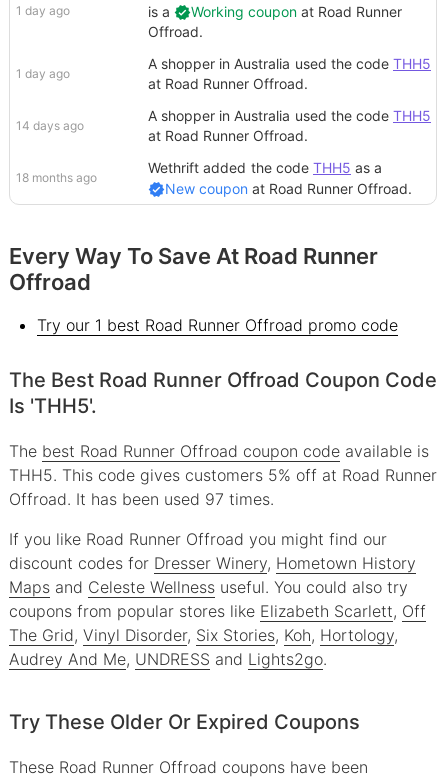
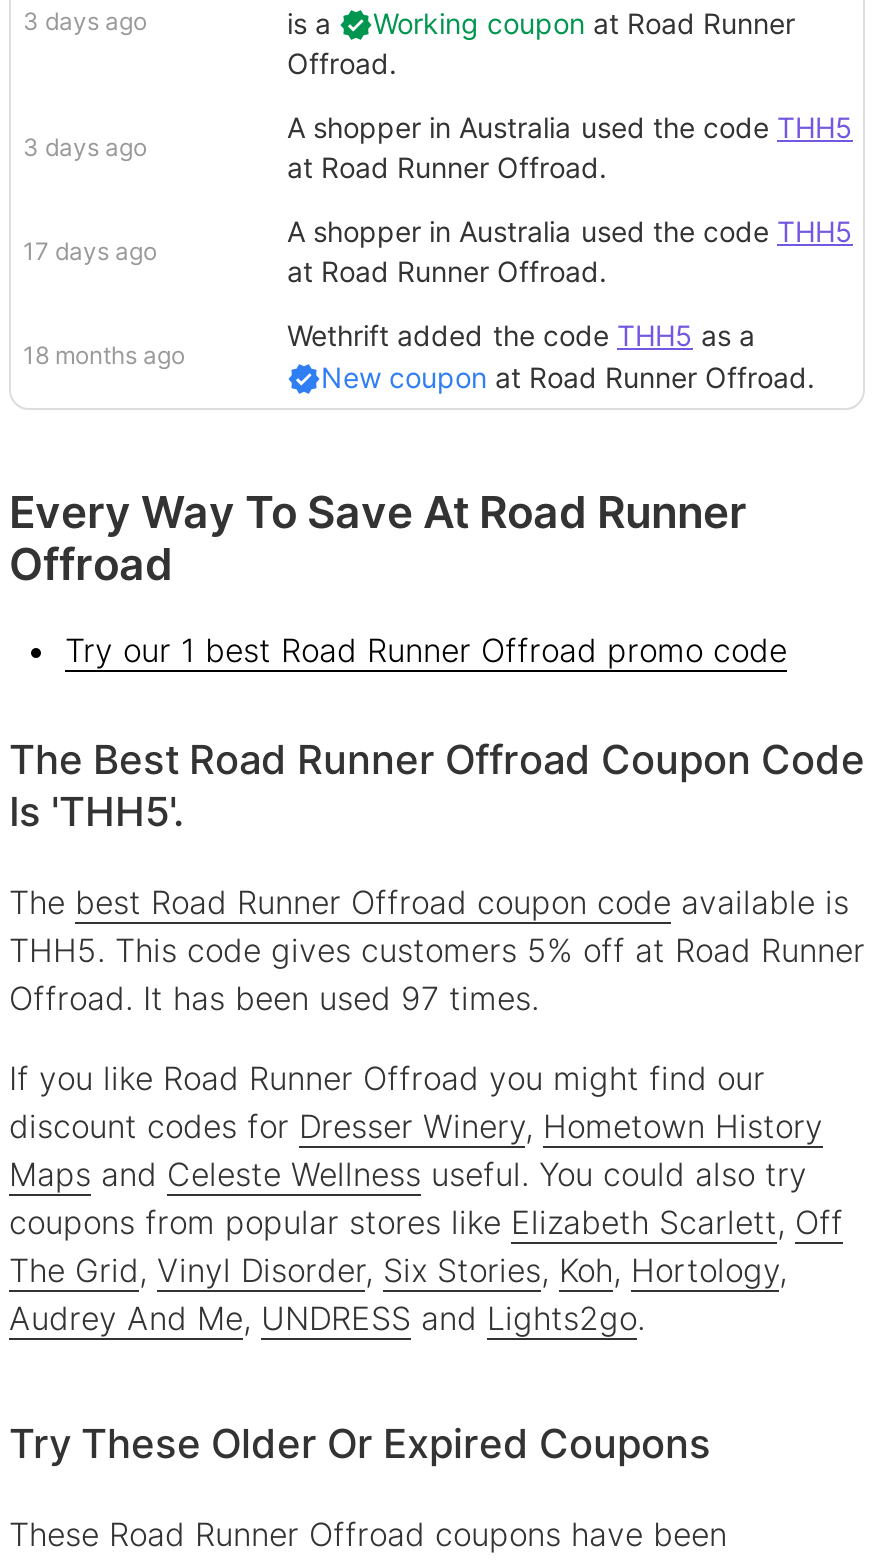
- 1 day ago
+ 3 days ago

- 1 day ago
+ 3 days ago

- 14 days ago
+ 17 days ago
